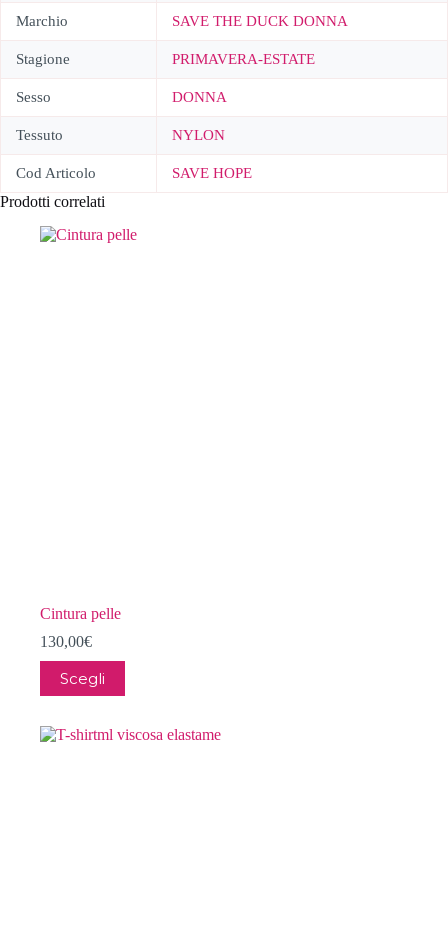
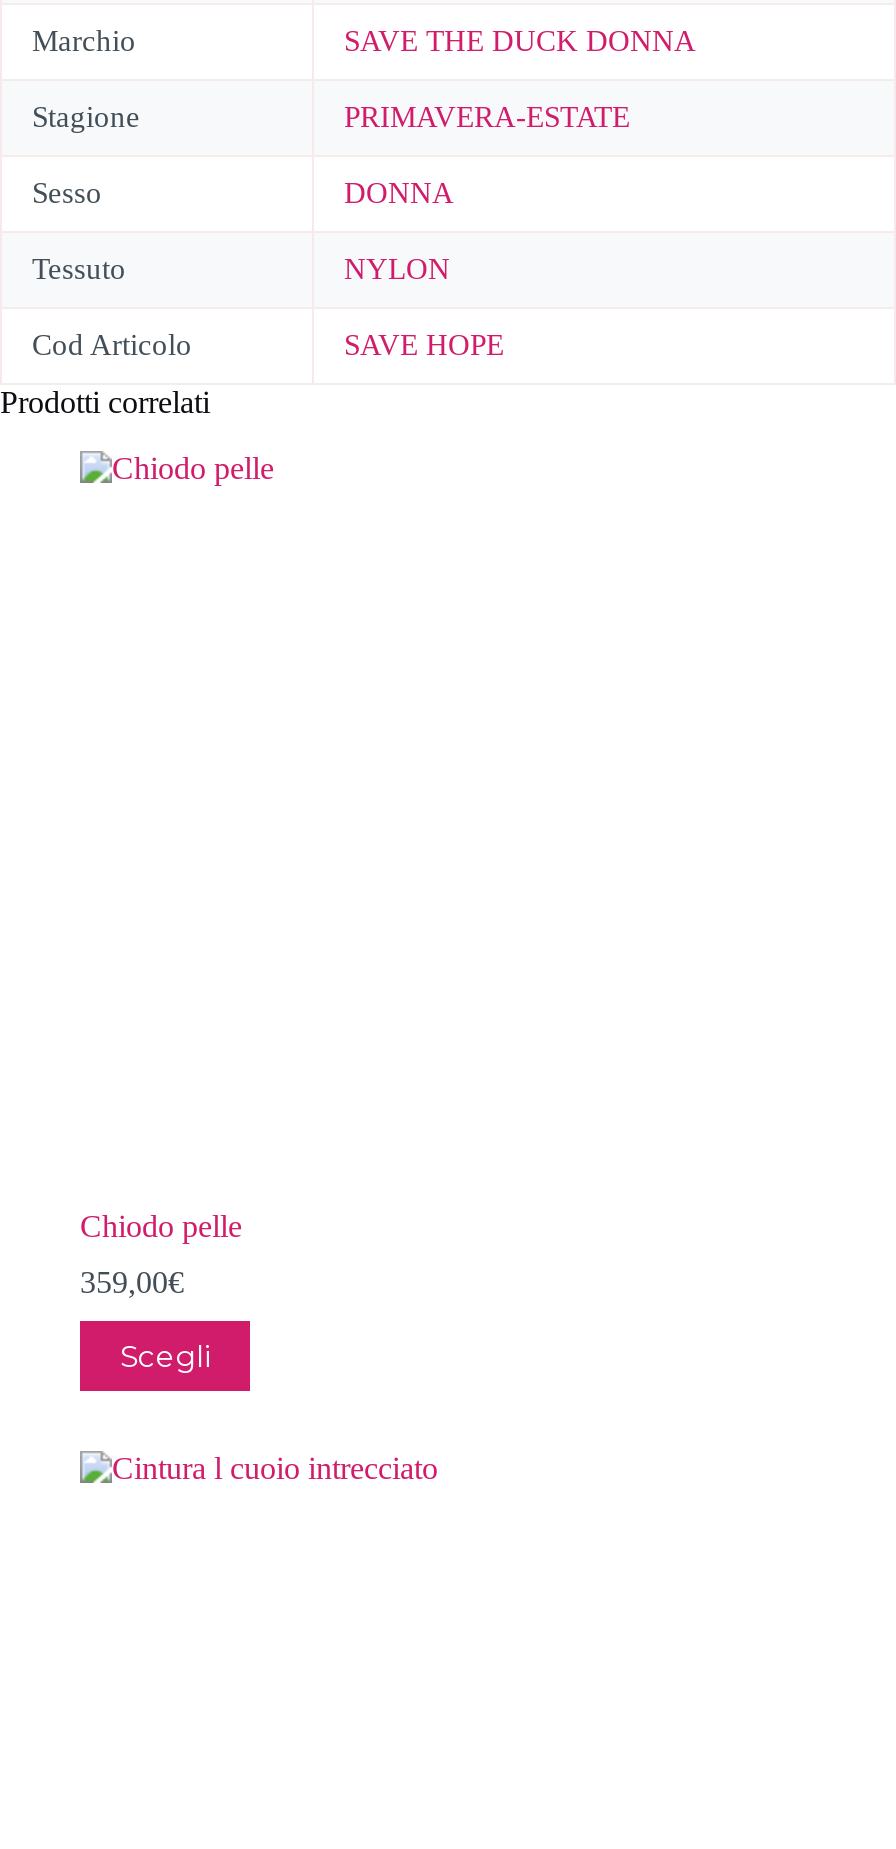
- Cintura pelle
+ Chiodo pelle

- 130,00€
+ 359,00€
